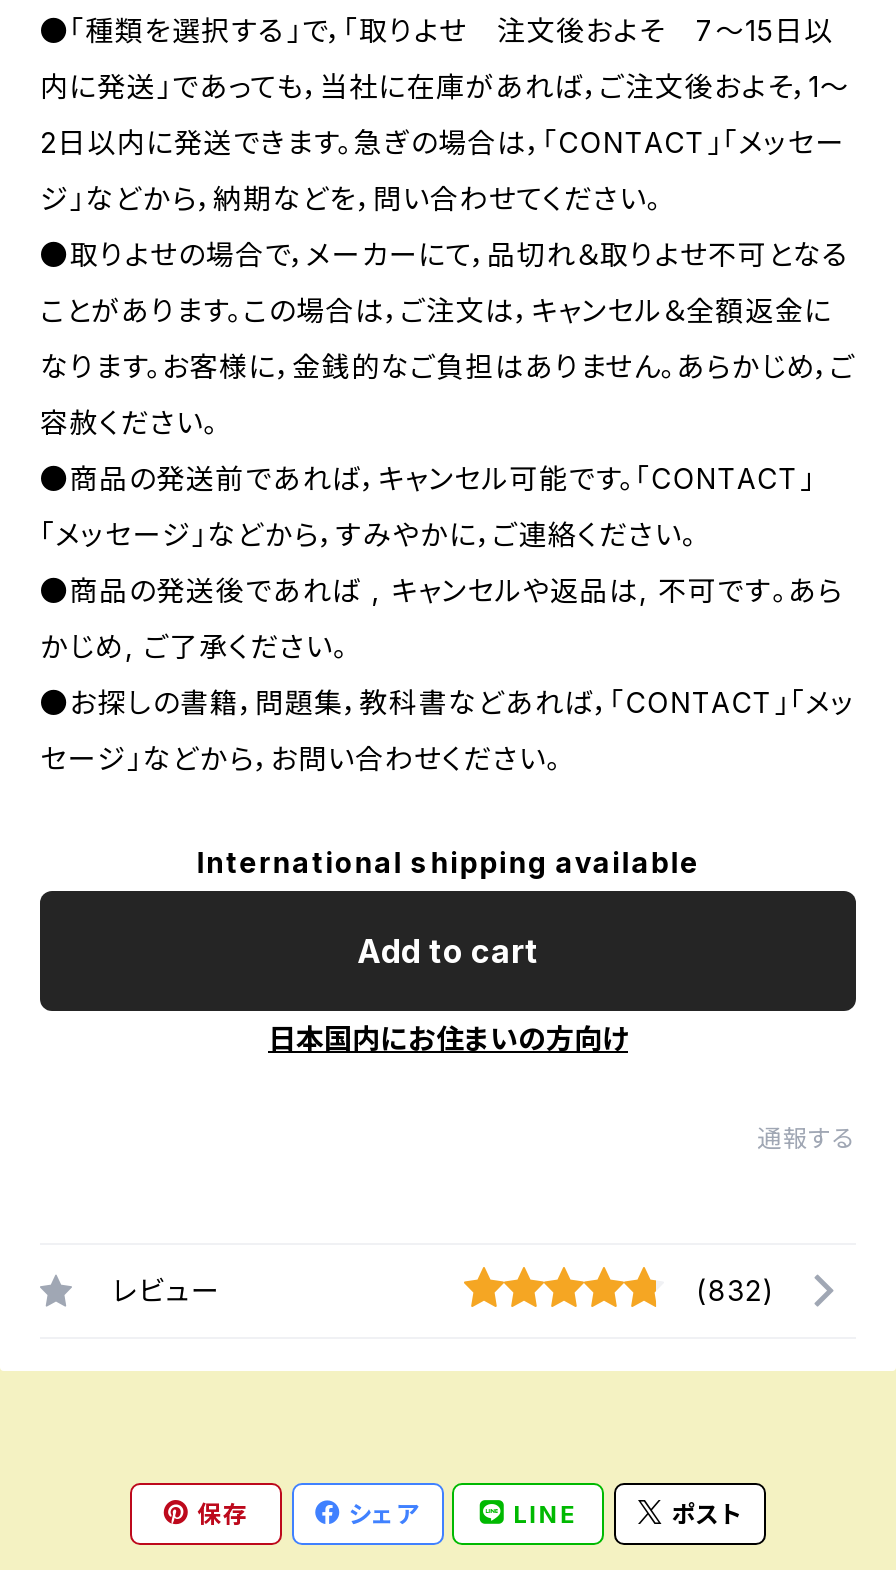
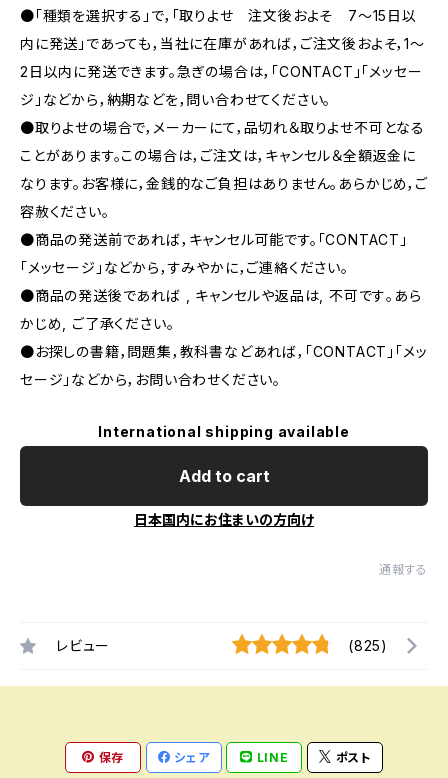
- (832)
+ (825)
